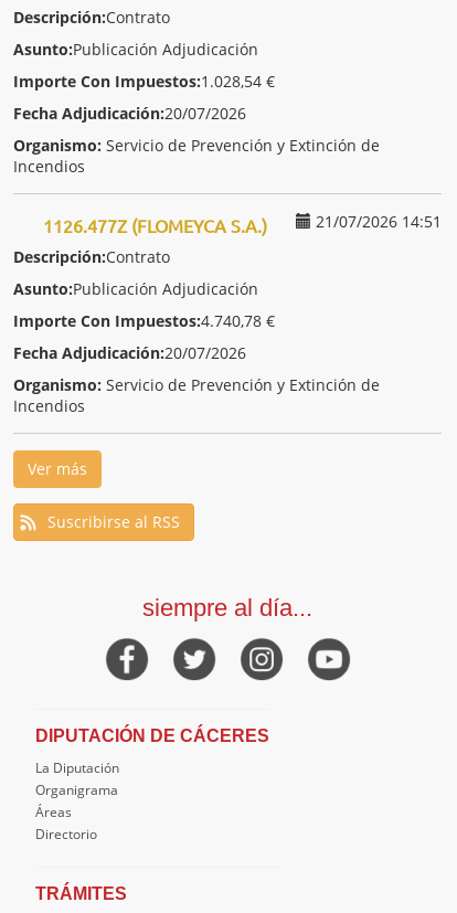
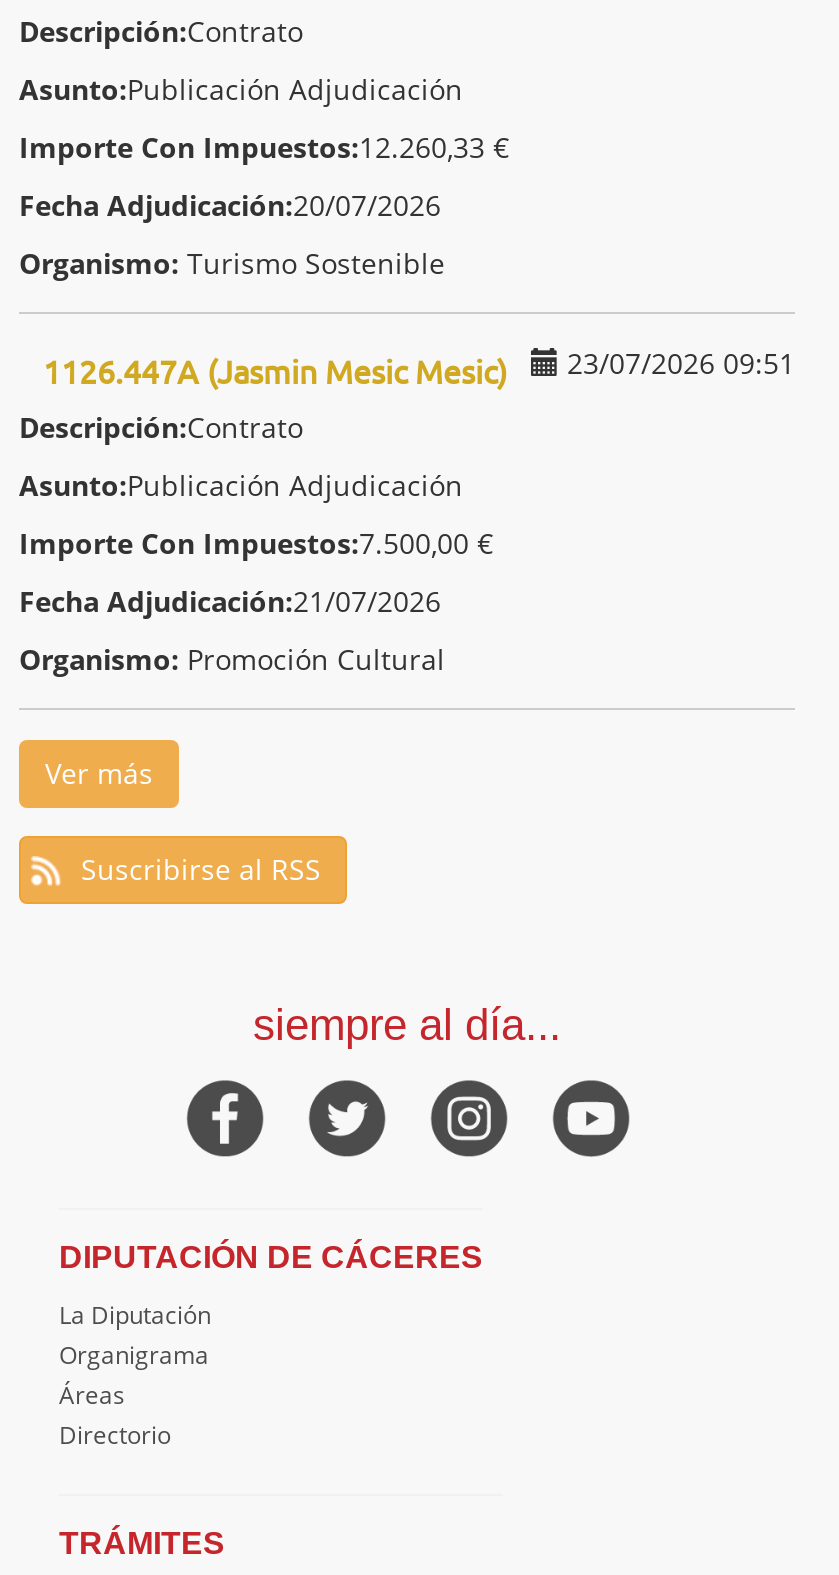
- Importe Con Impuestos:1.028,54 €
+ Importe Con Impuestos:12.260,33 €

- Organismo: Servicio de Prevención y Extinción de
- Incendios
+ Organismo: Turismo Sostenible

- 21/07/2026 14:51
- 1126.477Z (FLOMEYCA S.A.)
+ 23/07/2026 09:51
+ 1126.447A (Jasmin Mesic Mesic)

- Importe Con Impuestos:4.740,78 €
+ Importe Con Impuestos:7.500,00 €

- Fecha Adjudicación:20/07/2026
+ Fecha Adjudicación:21/07/2026

- Organismo: Servicio de Prevención y Extinción de
- Incendios
+ Organismo: Promoción Cultural
